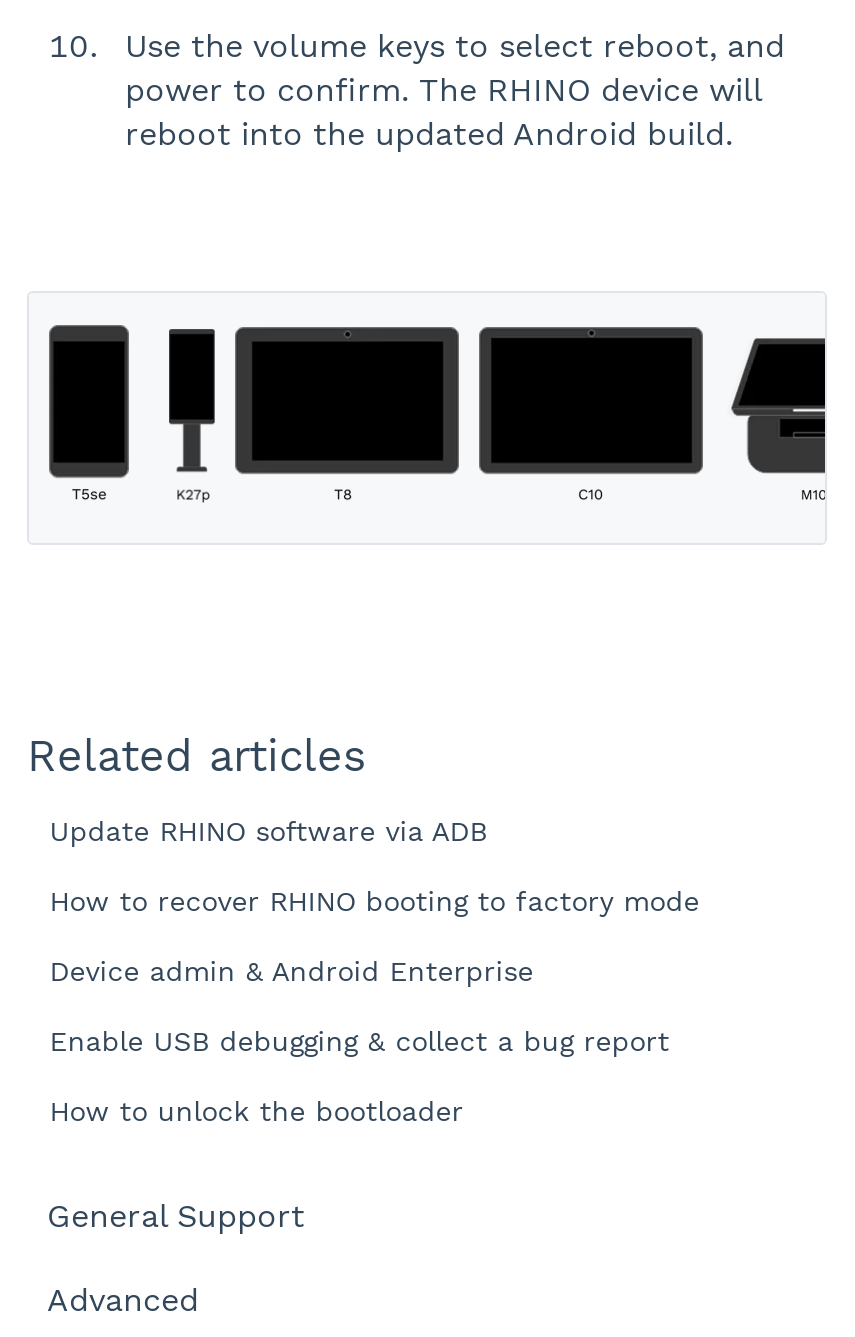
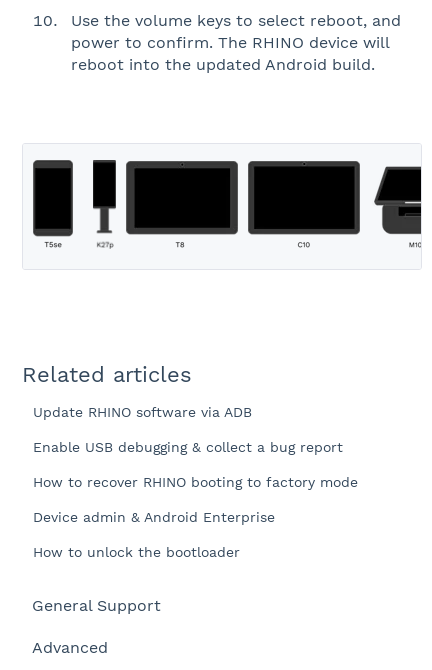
moved down: How to recover RHINO booting to factory mode | Device admin & Android Enterprise

moved up: Enable USB debugging & collect a bug report
